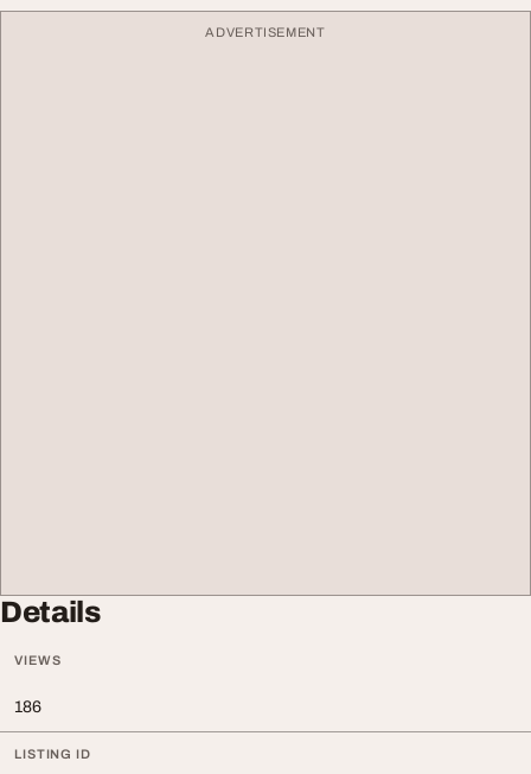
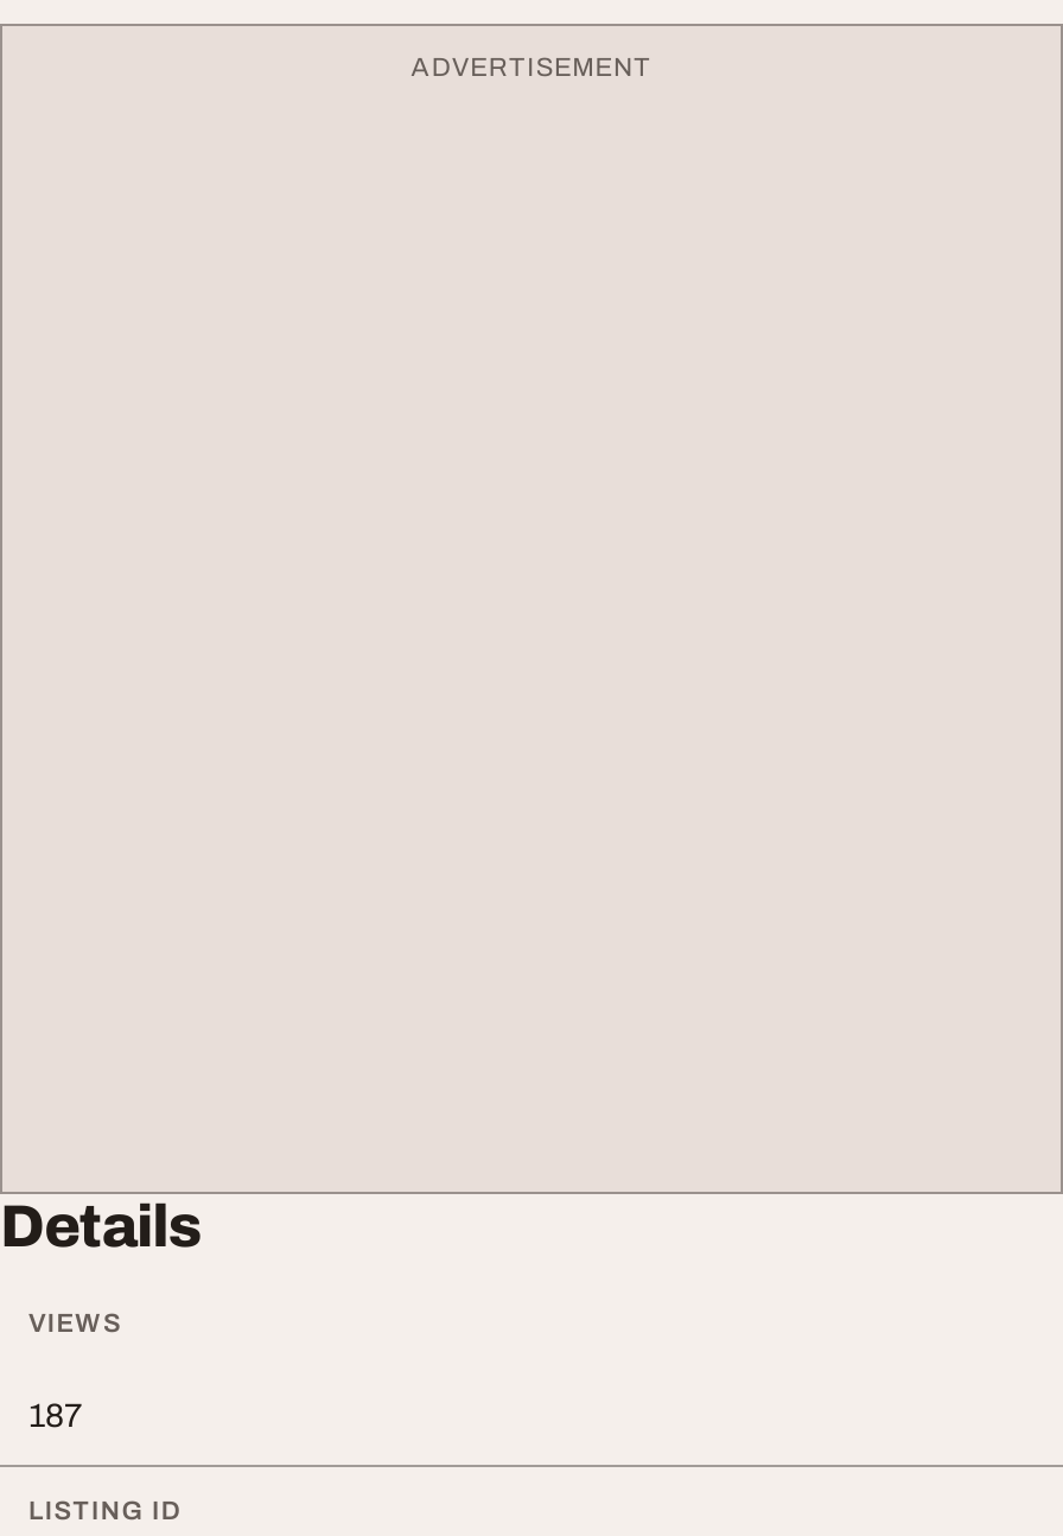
- 186
+ 187
